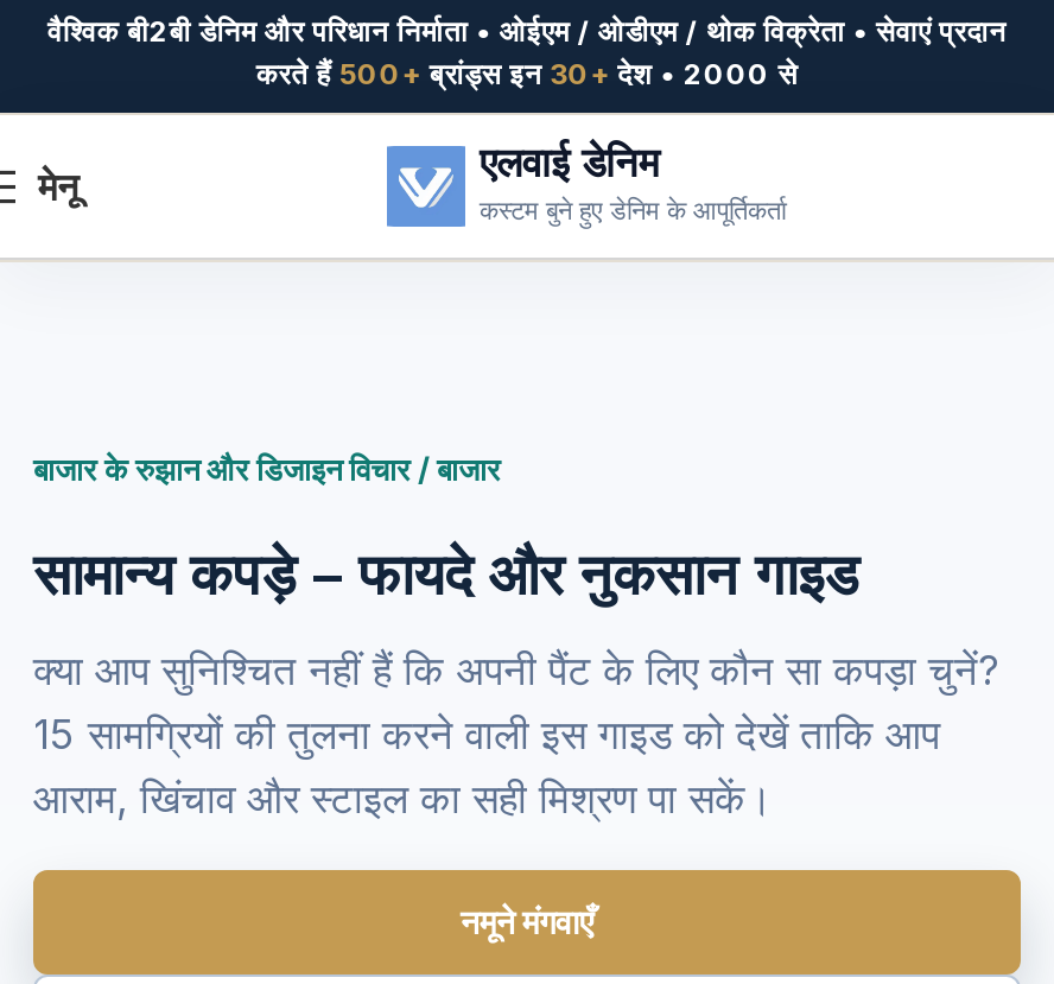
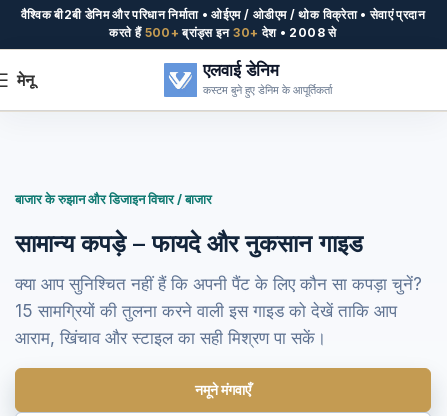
- करते हैं 500+ ब्रांड्स इन 30+ देश • 2000 से
+ करते हैं 500+ ब्रांड्स इन 30+ देश • 2008 से
